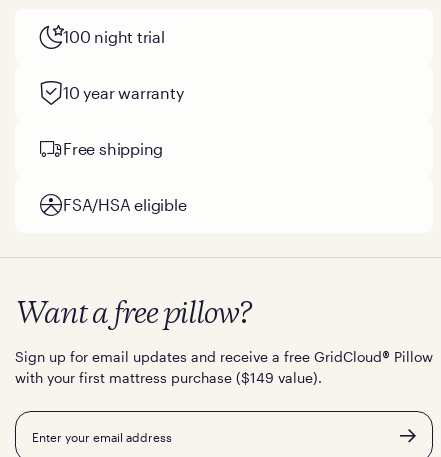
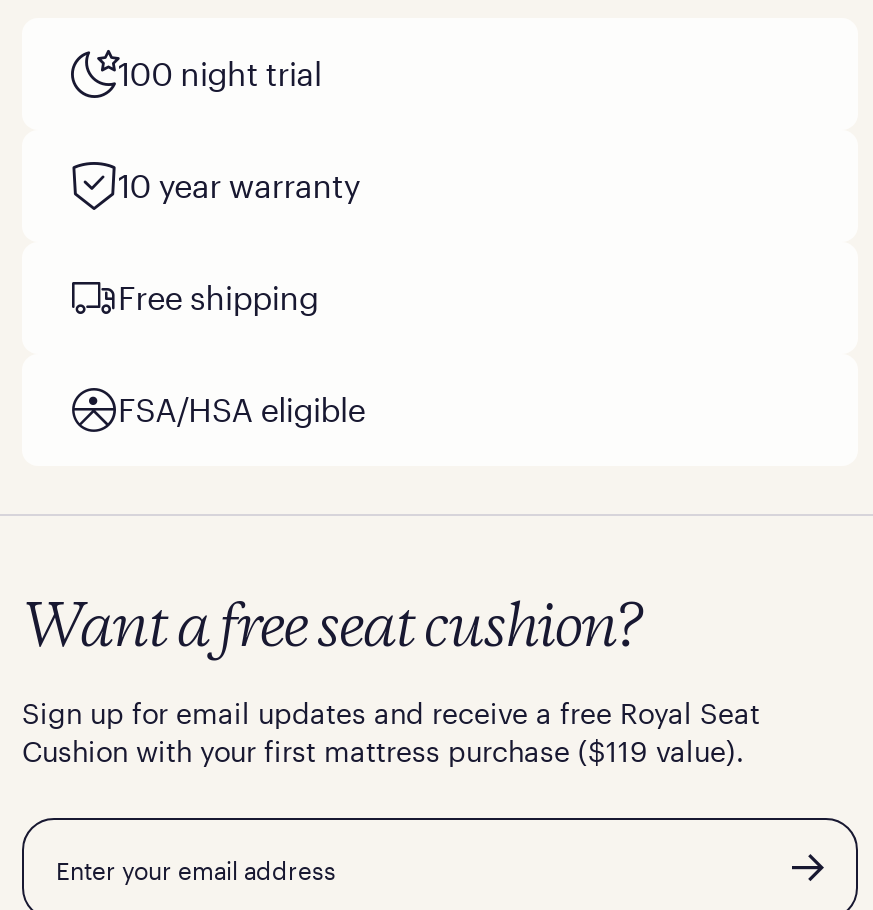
- Want a free pillow?
+ Want a free seat cushion?

- Sign up for email updates and receive a free GridCloud® Pillow
- with your first mattress purchase ($149 value).
+ Sign up for email updates and receive a free Royal Seat
+ Cushion with your first mattress purchase ($119 value).
